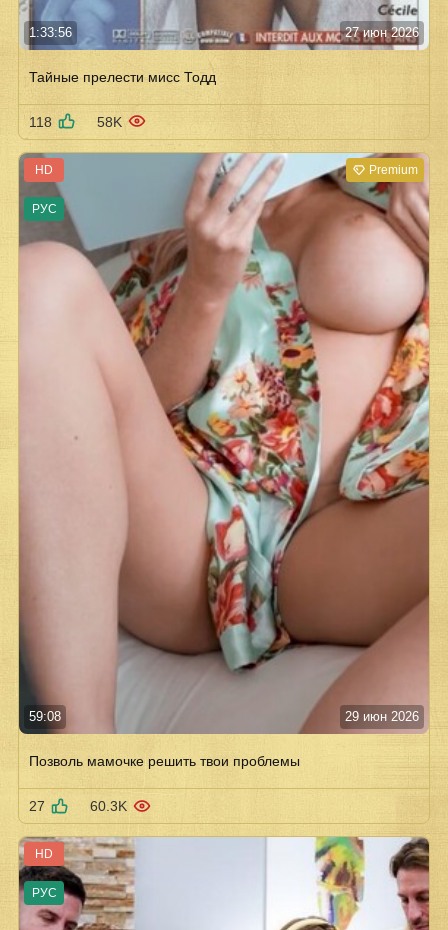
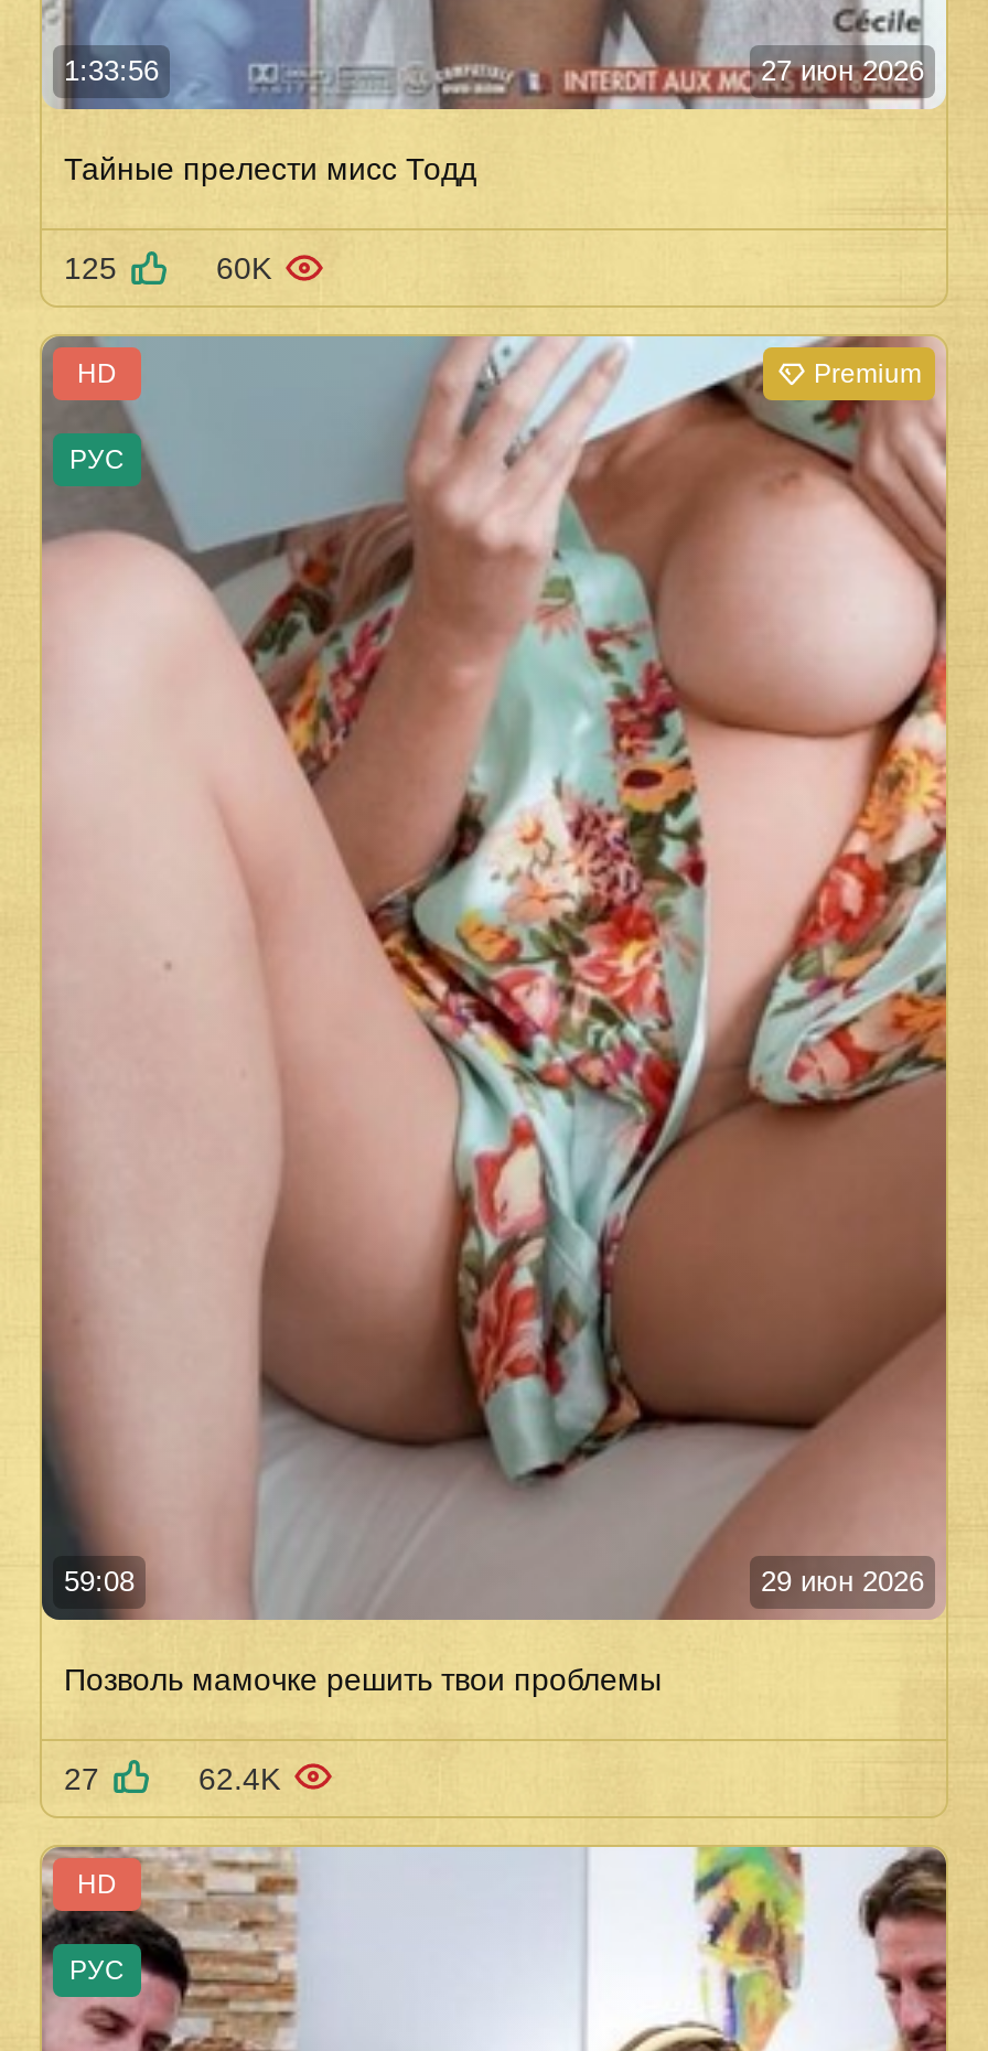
- 118
- 58K
+ 125
+ 60K

- 60.3K
+ 62.4K
